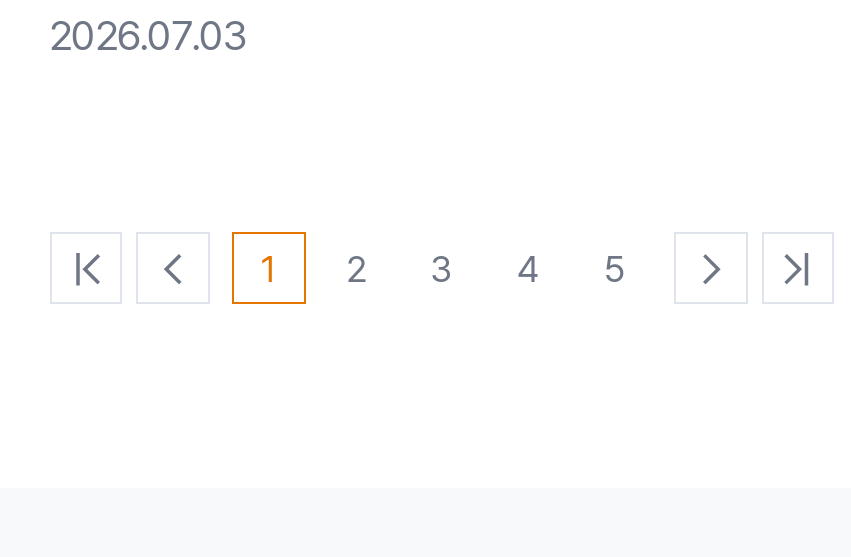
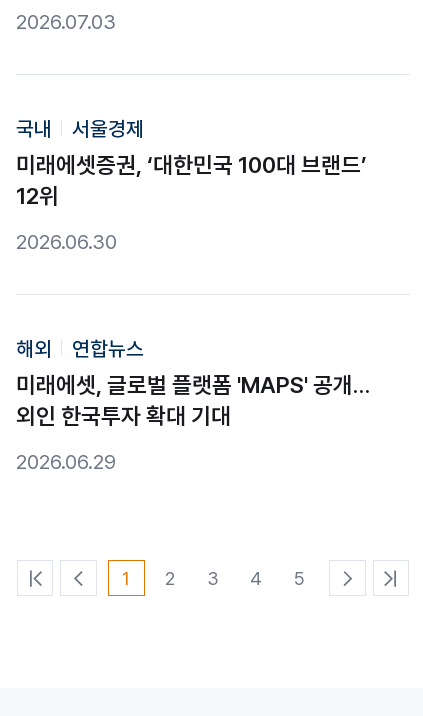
+ 국내
+ 서울경제
+ 미래에셋증권, ‘대한민국 100대 브랜드’
+ 12위
+ 2026.06.30

+ 해외
+ 연합뉴스
+ 미래에셋, 글로벌 플랫폼 'MAPS' 공개…
+ 외인 한국투자 확대 기대
+ 2026.06.29
